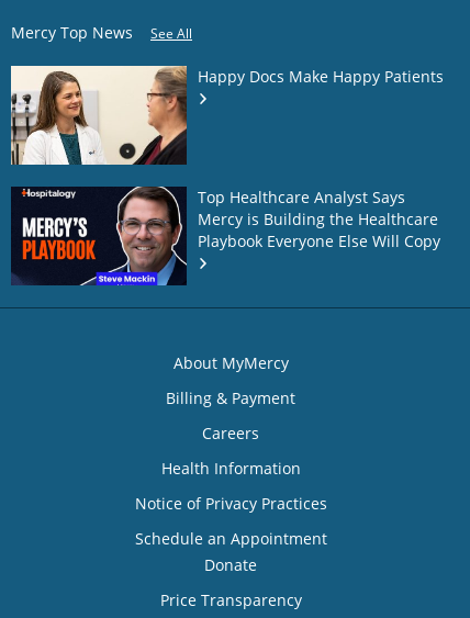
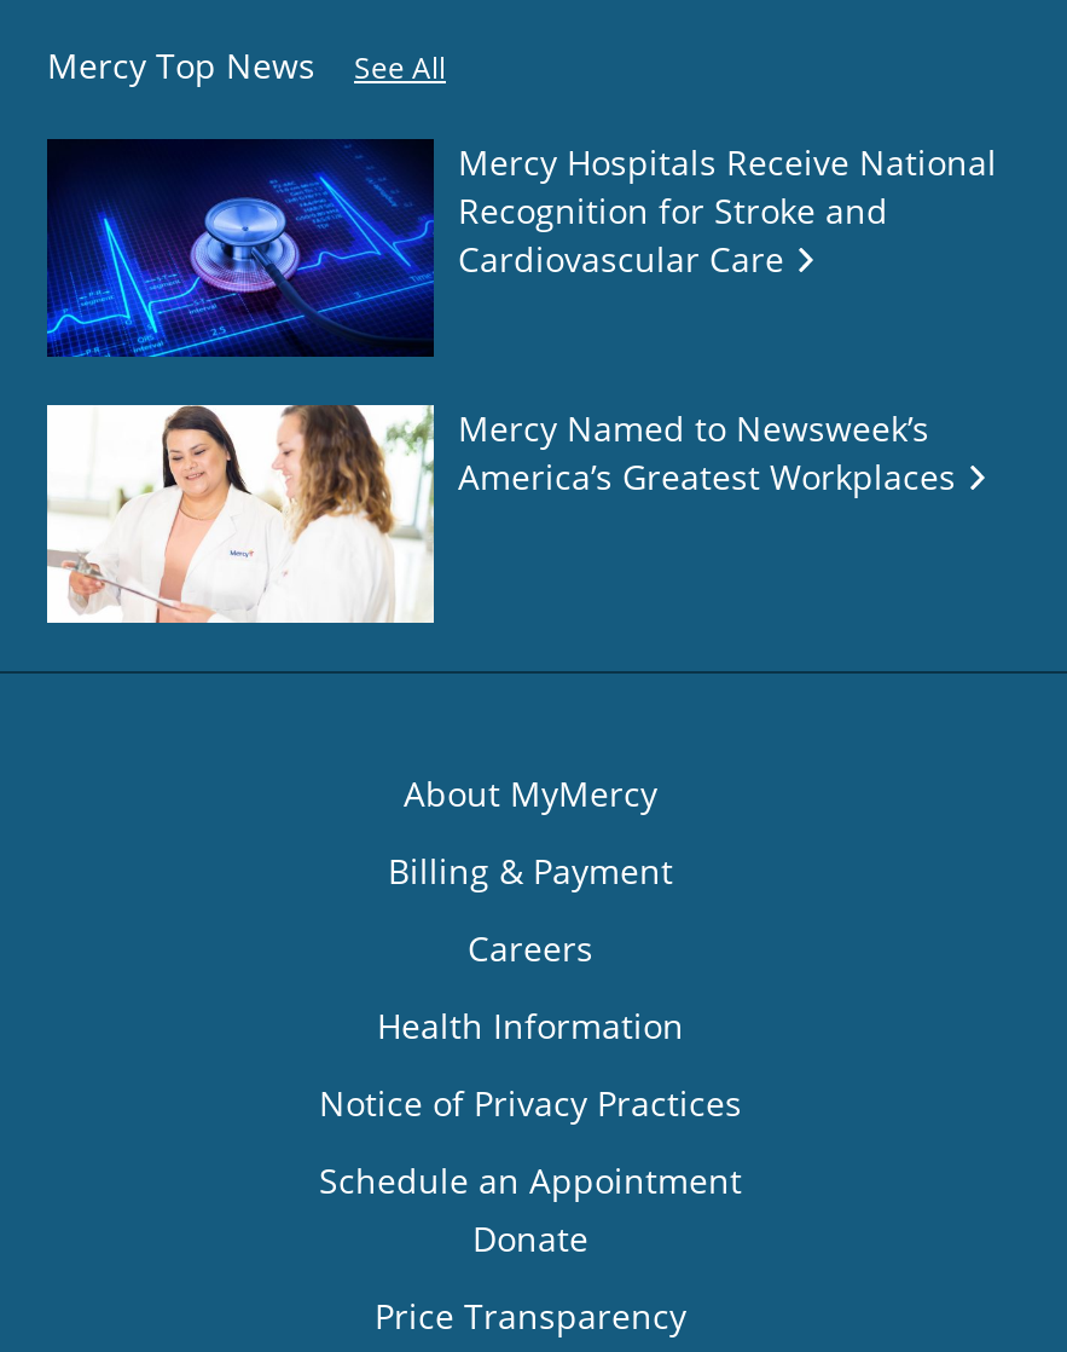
- [image]
- Happy Docs Make Happy Patients
+ [image]
+ Mercy Hospitals Receive National
+ Recognition for Stroke and
+ Cardiovascular Care

- [image]
- Top Healthcare Analyst Says
- Mercy is Building the Healthcare
- Playbook Everyone Else Will Copy
+ [image]
+ Mercy Named to Newsweek’s
+ America’s Greatest Workplaces
